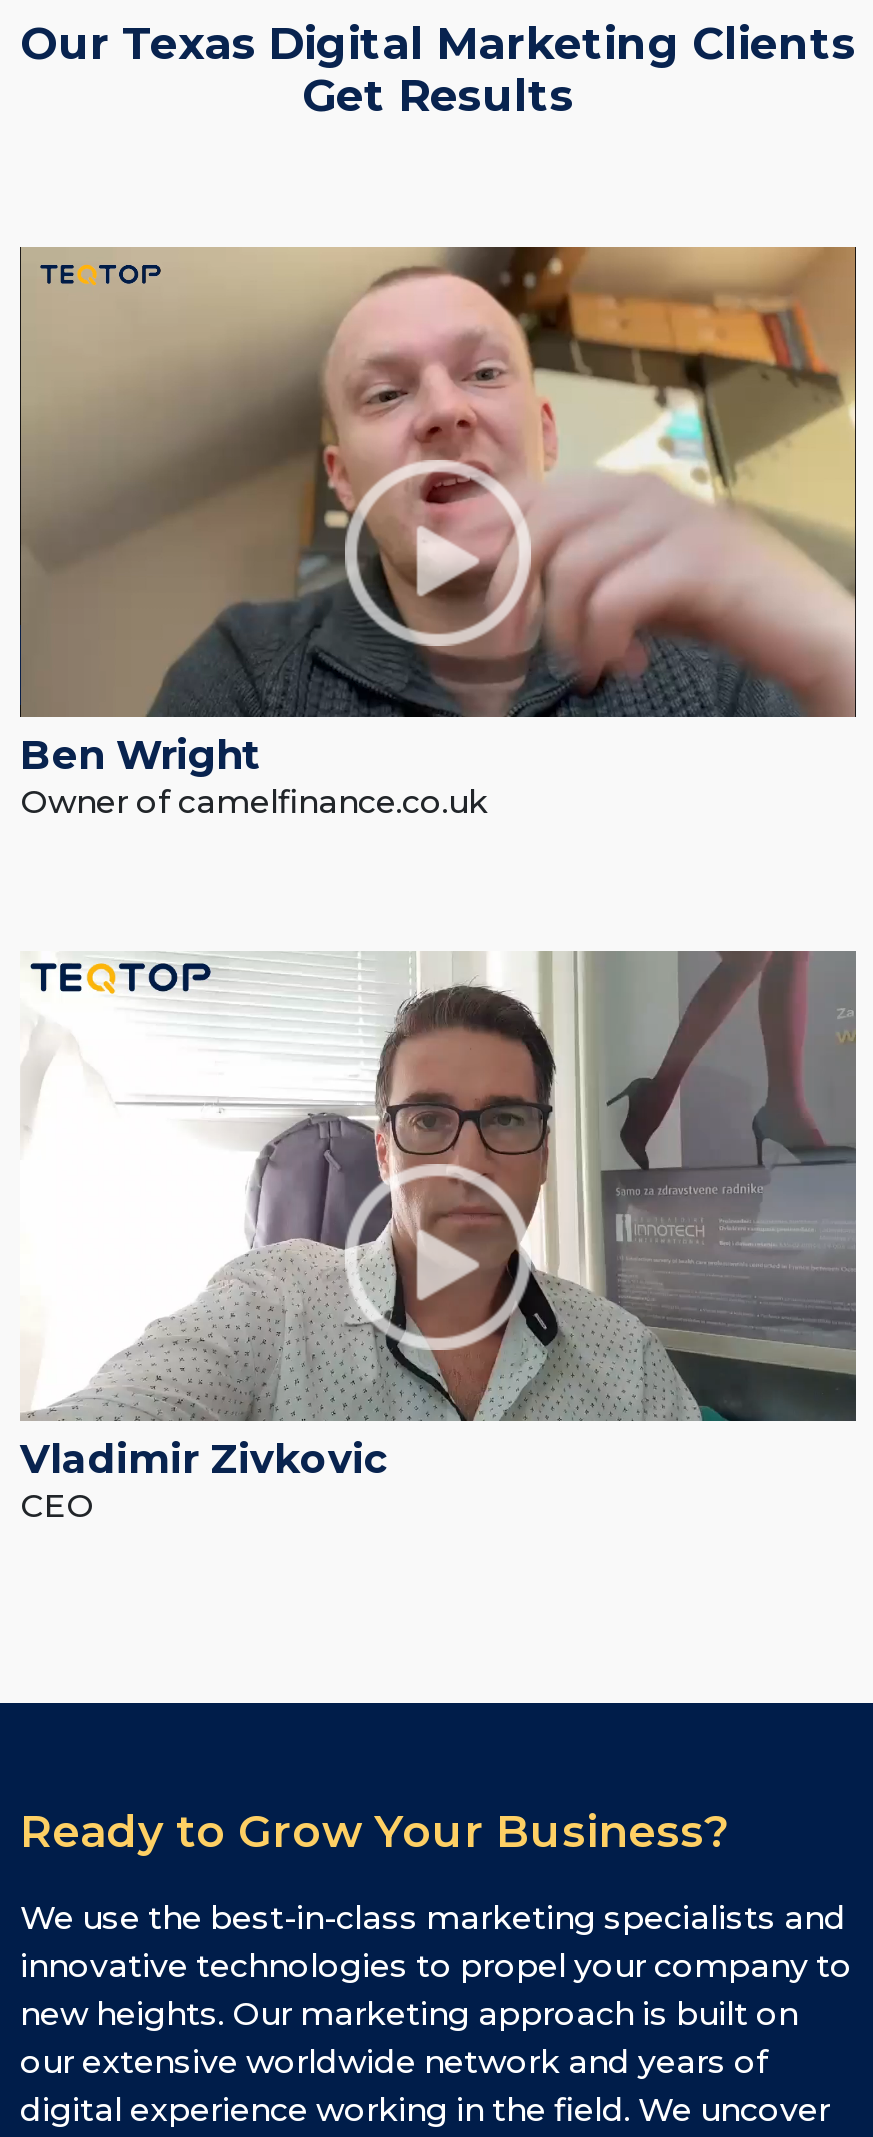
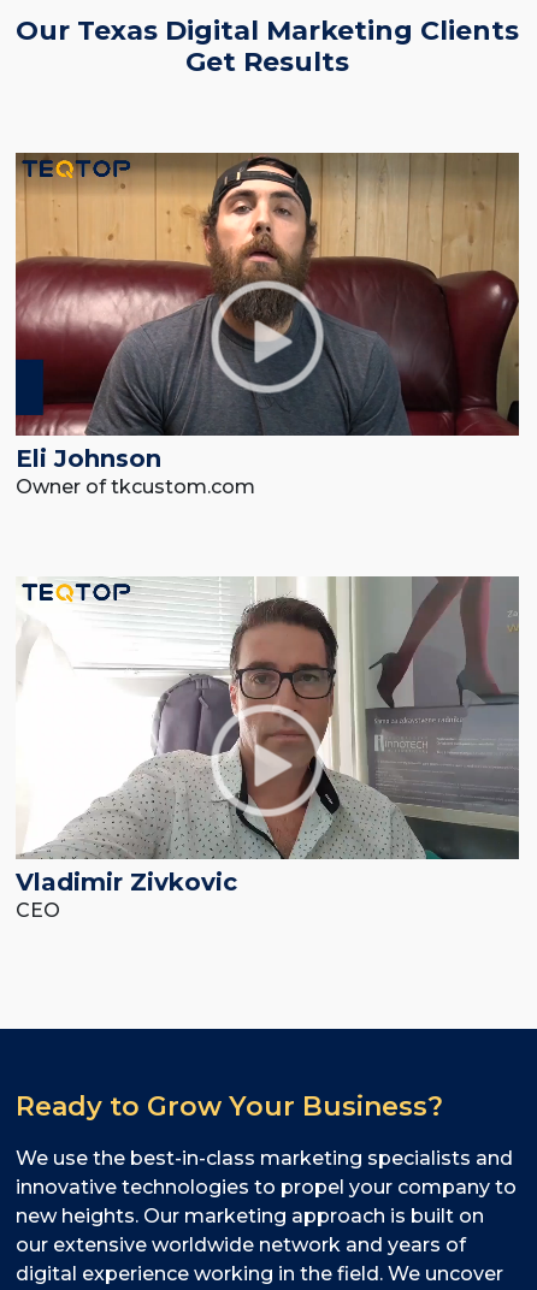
- [image]
- Ben Wright
- Owner of camelfinance.co.uk
+ [image]
+ Eli Johnson
+ Owner of tkcustom.com
